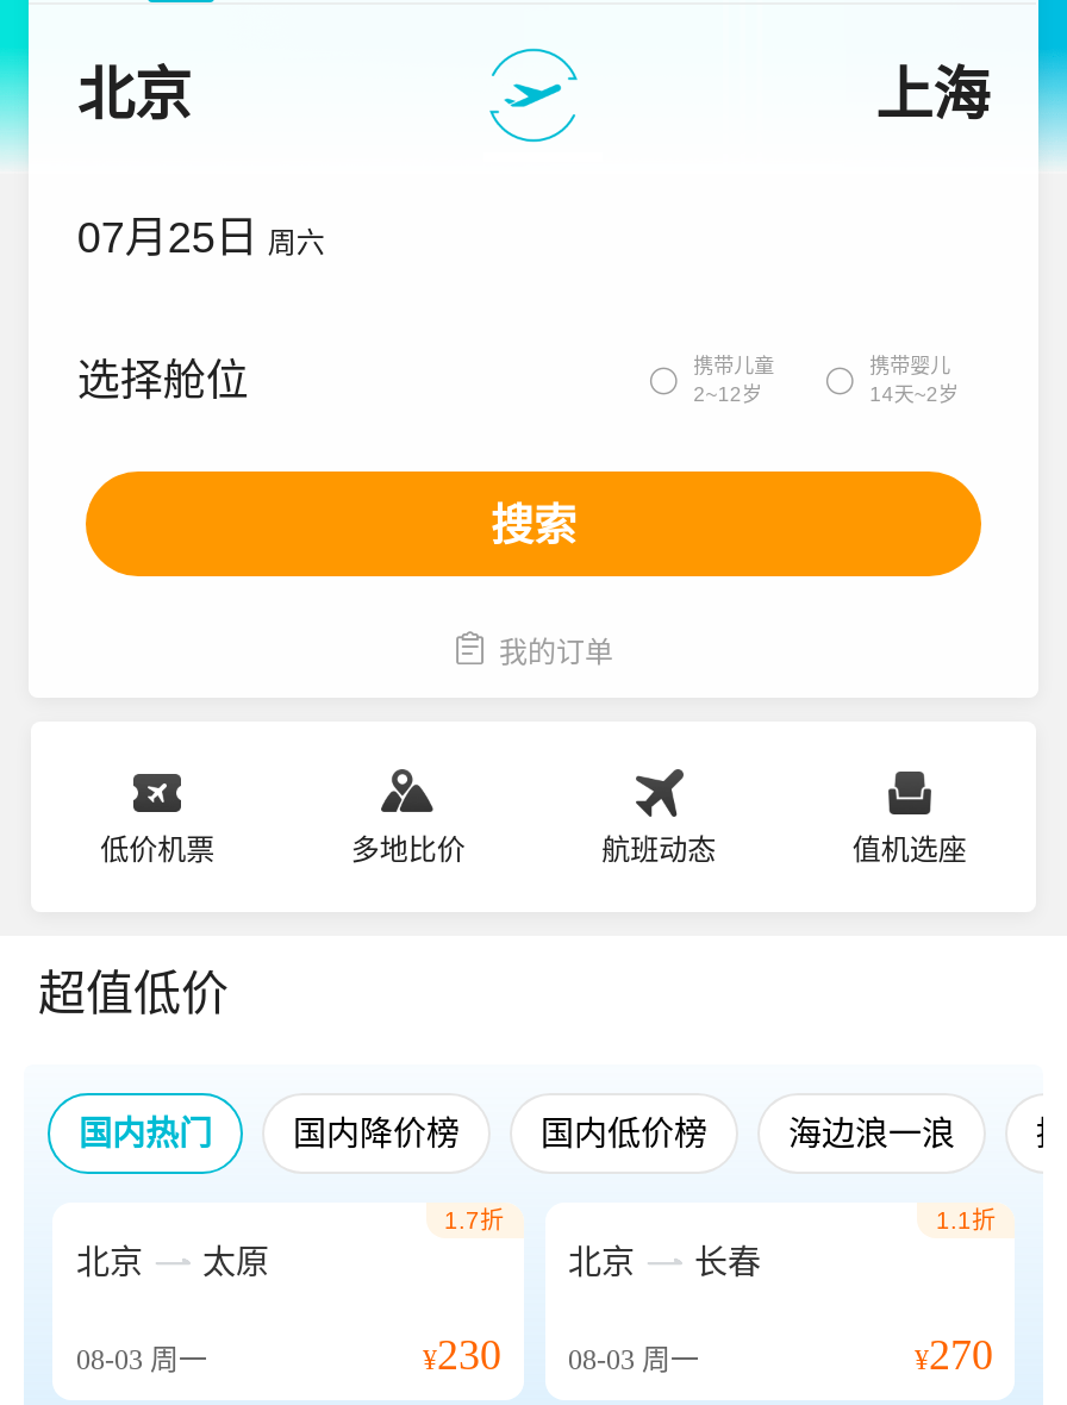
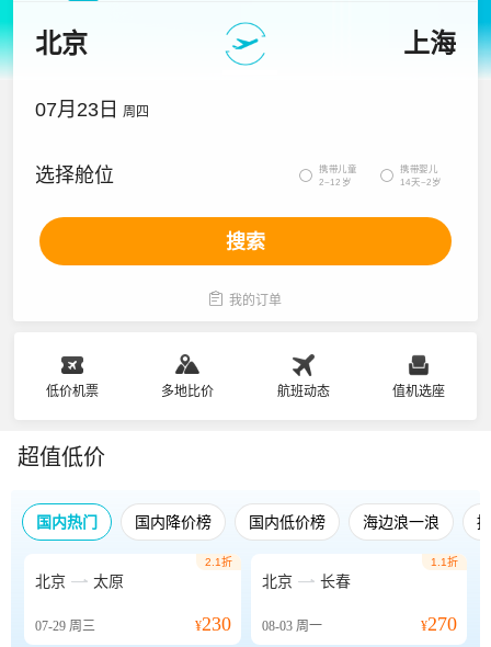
- 07月25日 周六
+ 07月23日 周四

- 1.7折
+ 2.1折

- 08-03周一
+ 07-29周三
